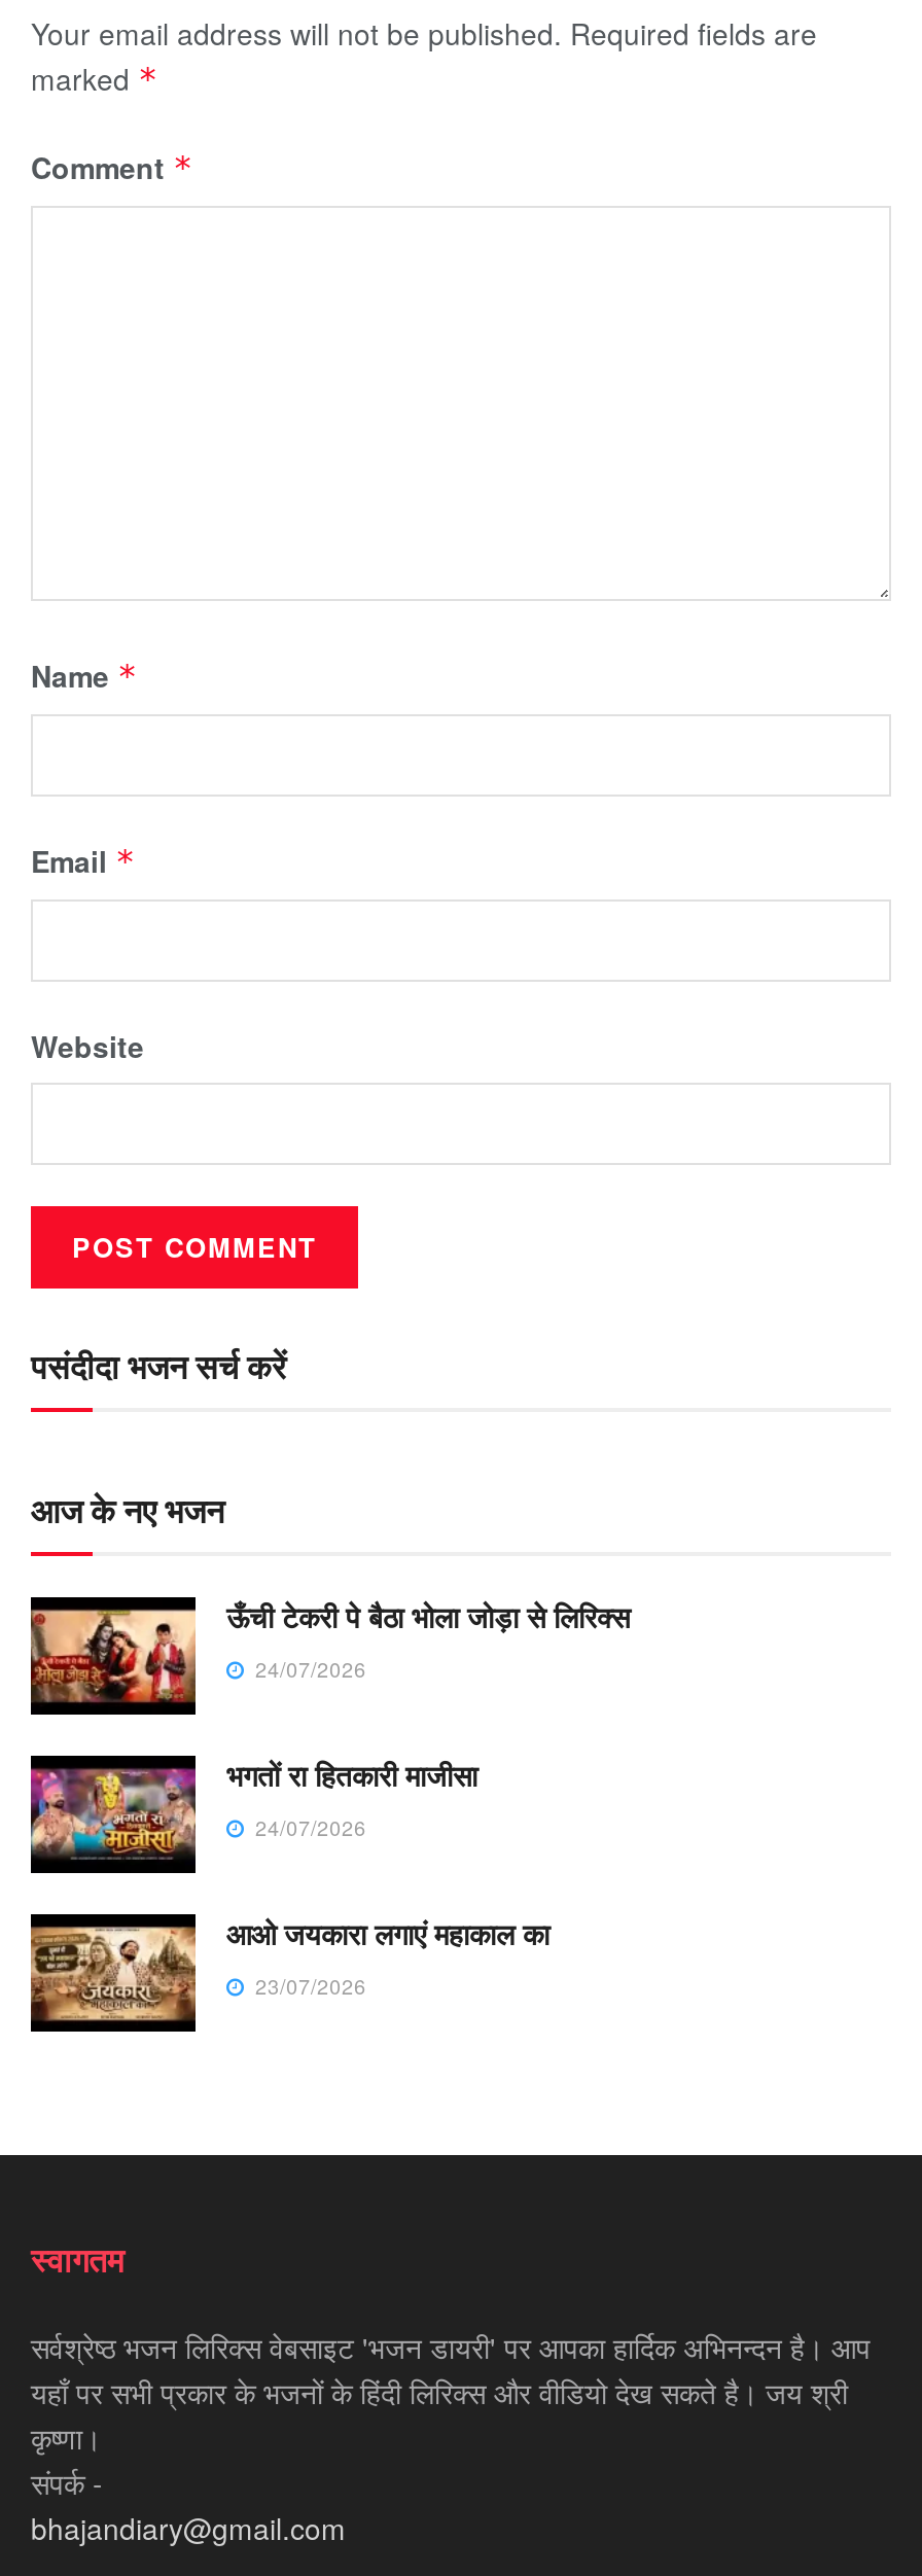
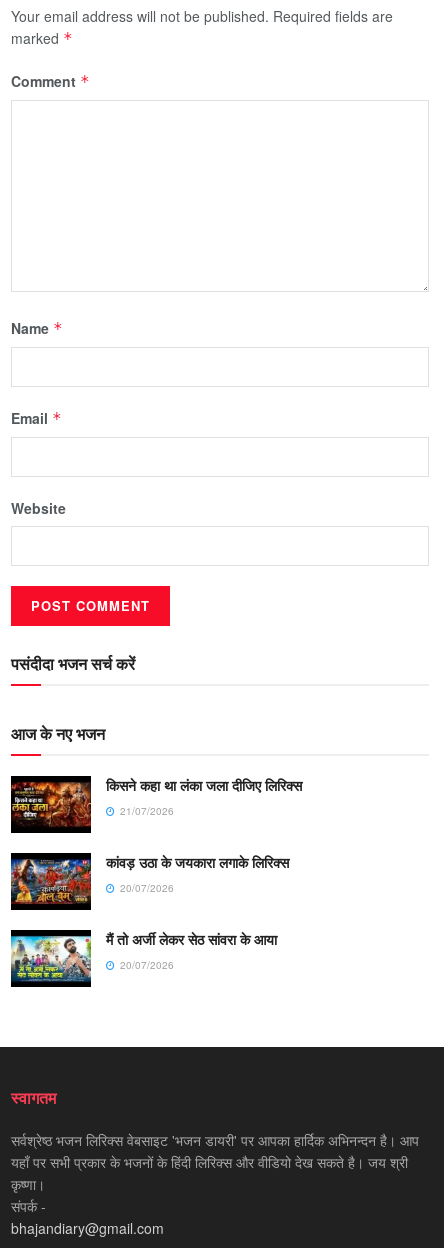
- [image]
- ऊँची टेकरी पे बैठा भोला जोड़ा से लिरिक्स
- 24/07/2026
+ [image]
+ किसने कहा था लंका जला दीजिए लिरिक्स
+ 21/07/2026

- [image]
- भगतों रा हितकारी माजीसा
- 24/07/2026
+ [image]
+ कांवड़ उठा के जयकारा लगाके लिरिक्स
+ 20/07/2026

- [image]
- आओ जयकारा लगाएं महाकाल का
- 23/07/2026
+ [image]
+ मैं तो अर्जी लेकर सेठ सांवरा के आया
+ 20/07/2026
